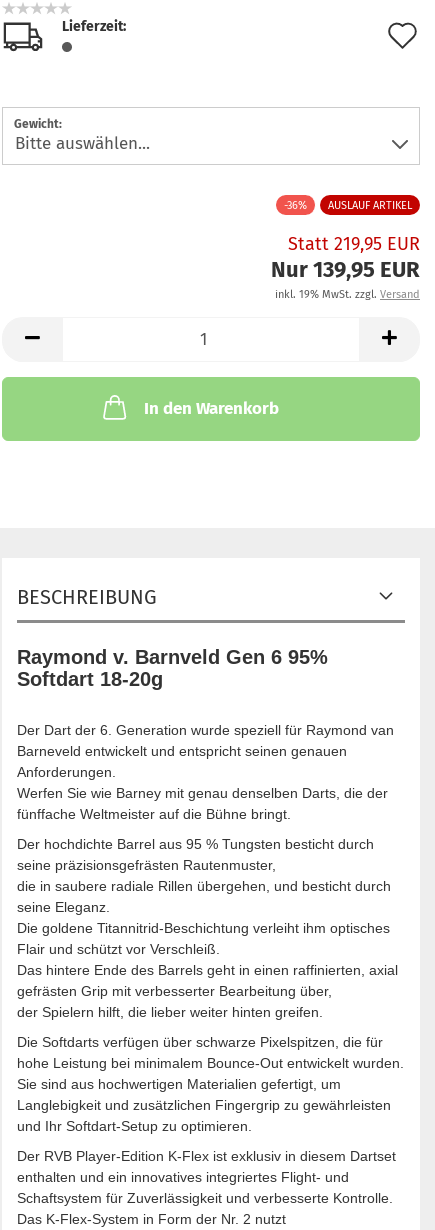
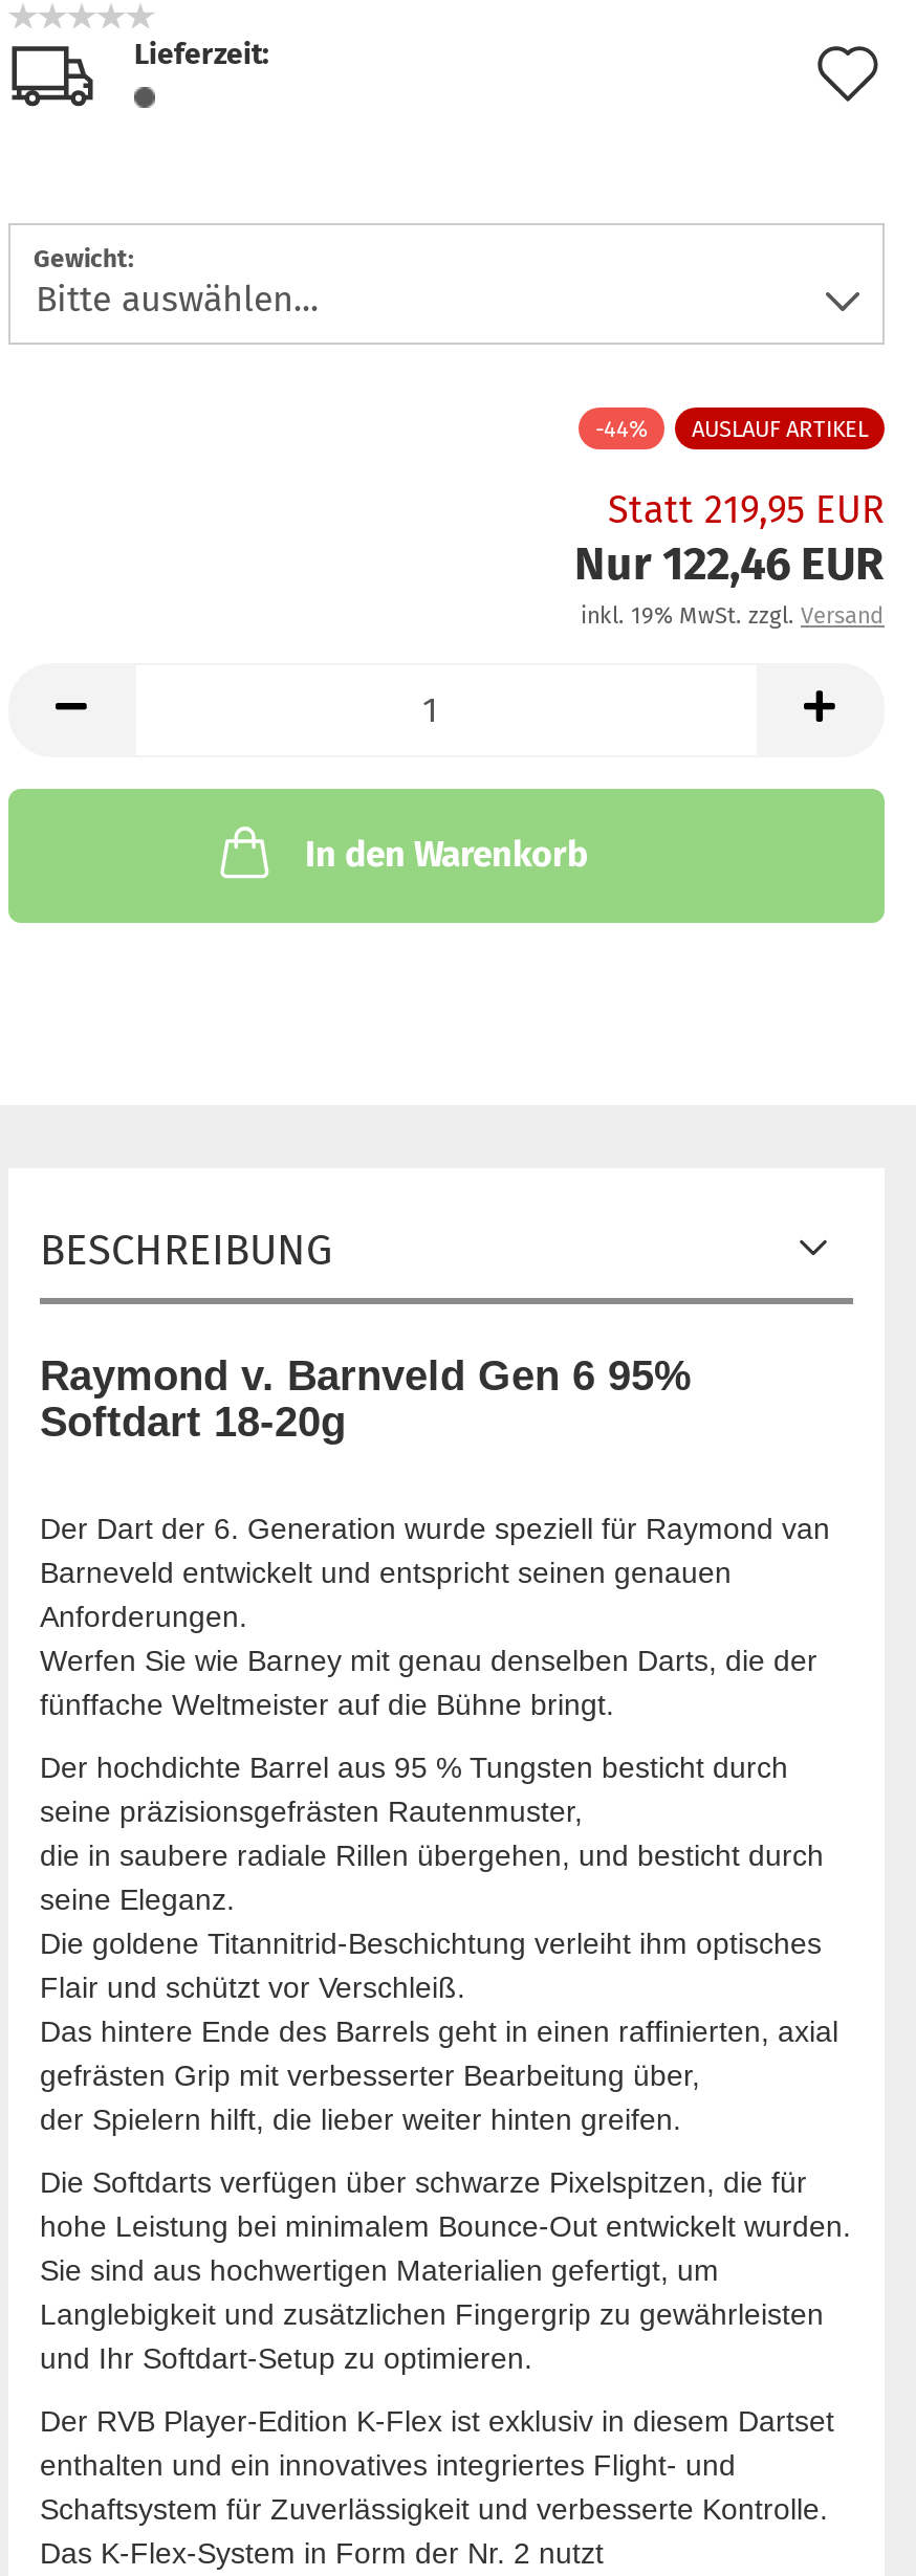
- -36% AUSLAUF ARTIKEL
+ -44% AUSLAUF ARTIKEL

- Nur 139,95 EUR
+ Nur 122,46 EUR
